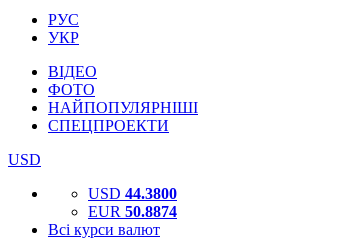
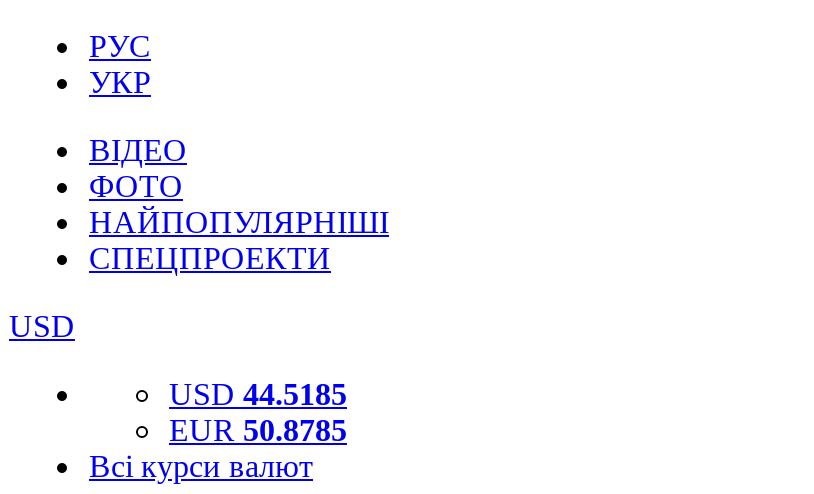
- USD 44.3800
+ USD 44.5185

- EUR 50.8874
+ EUR 50.8785
